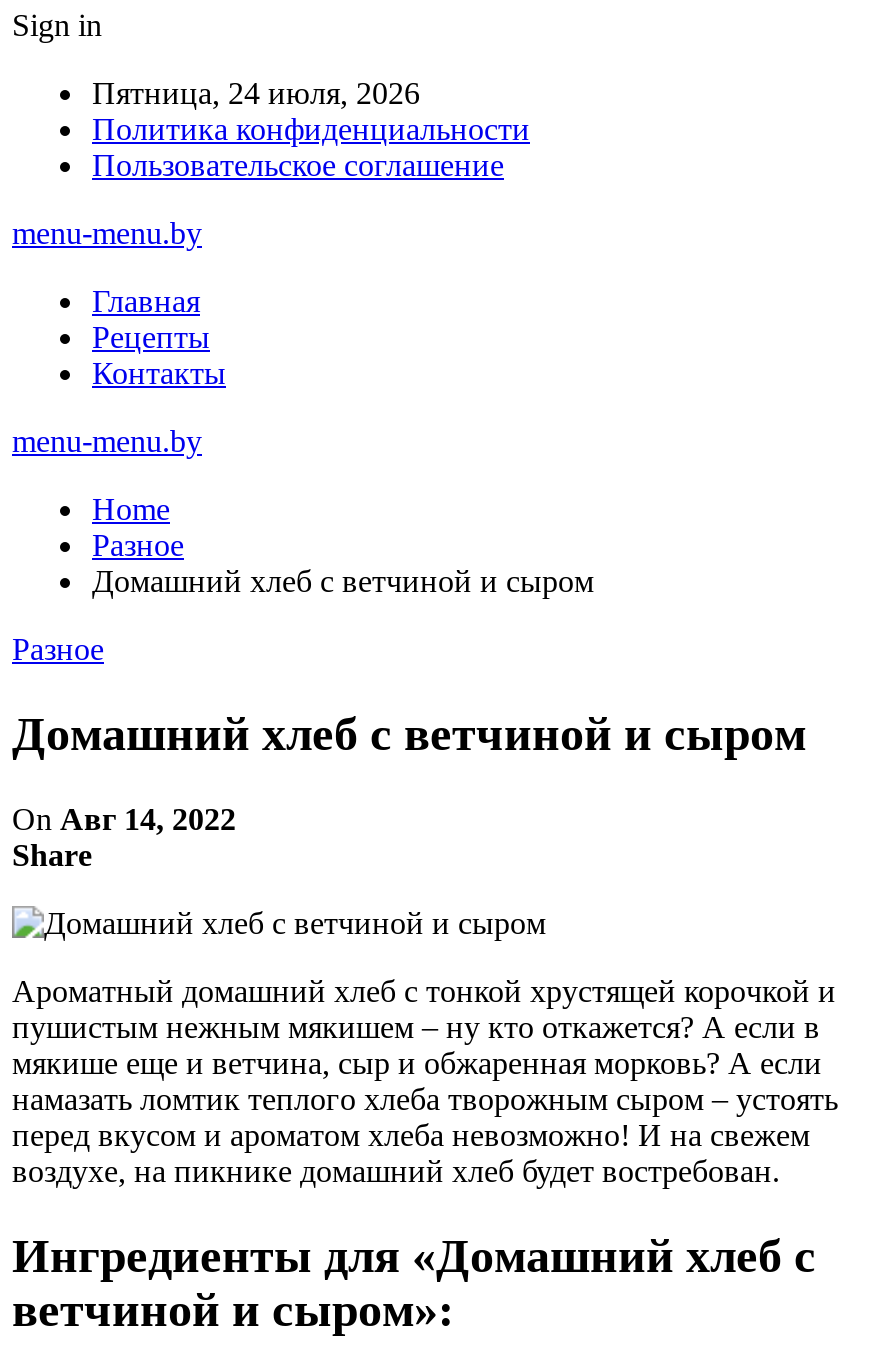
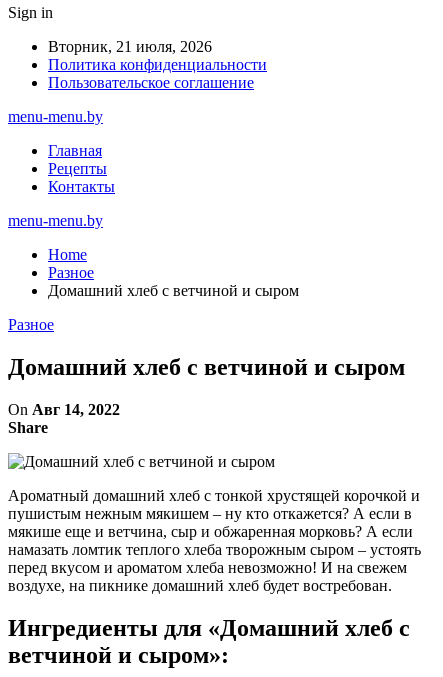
- Пятница, 24 июля, 2026
+ Вторник, 21 июля, 2026
